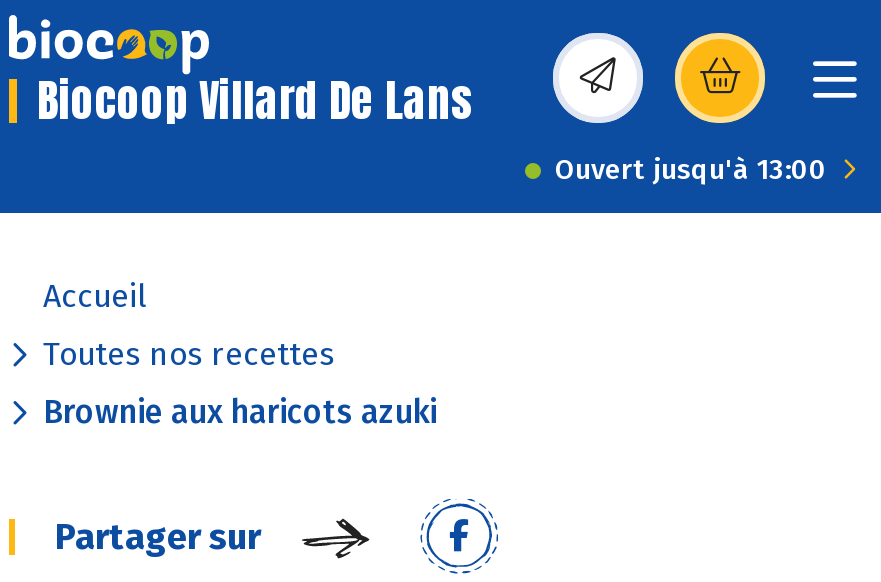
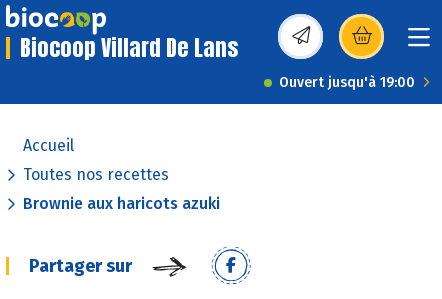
- Ouvert jusqu'à 13:00
+ Ouvert jusqu'à 19:00
